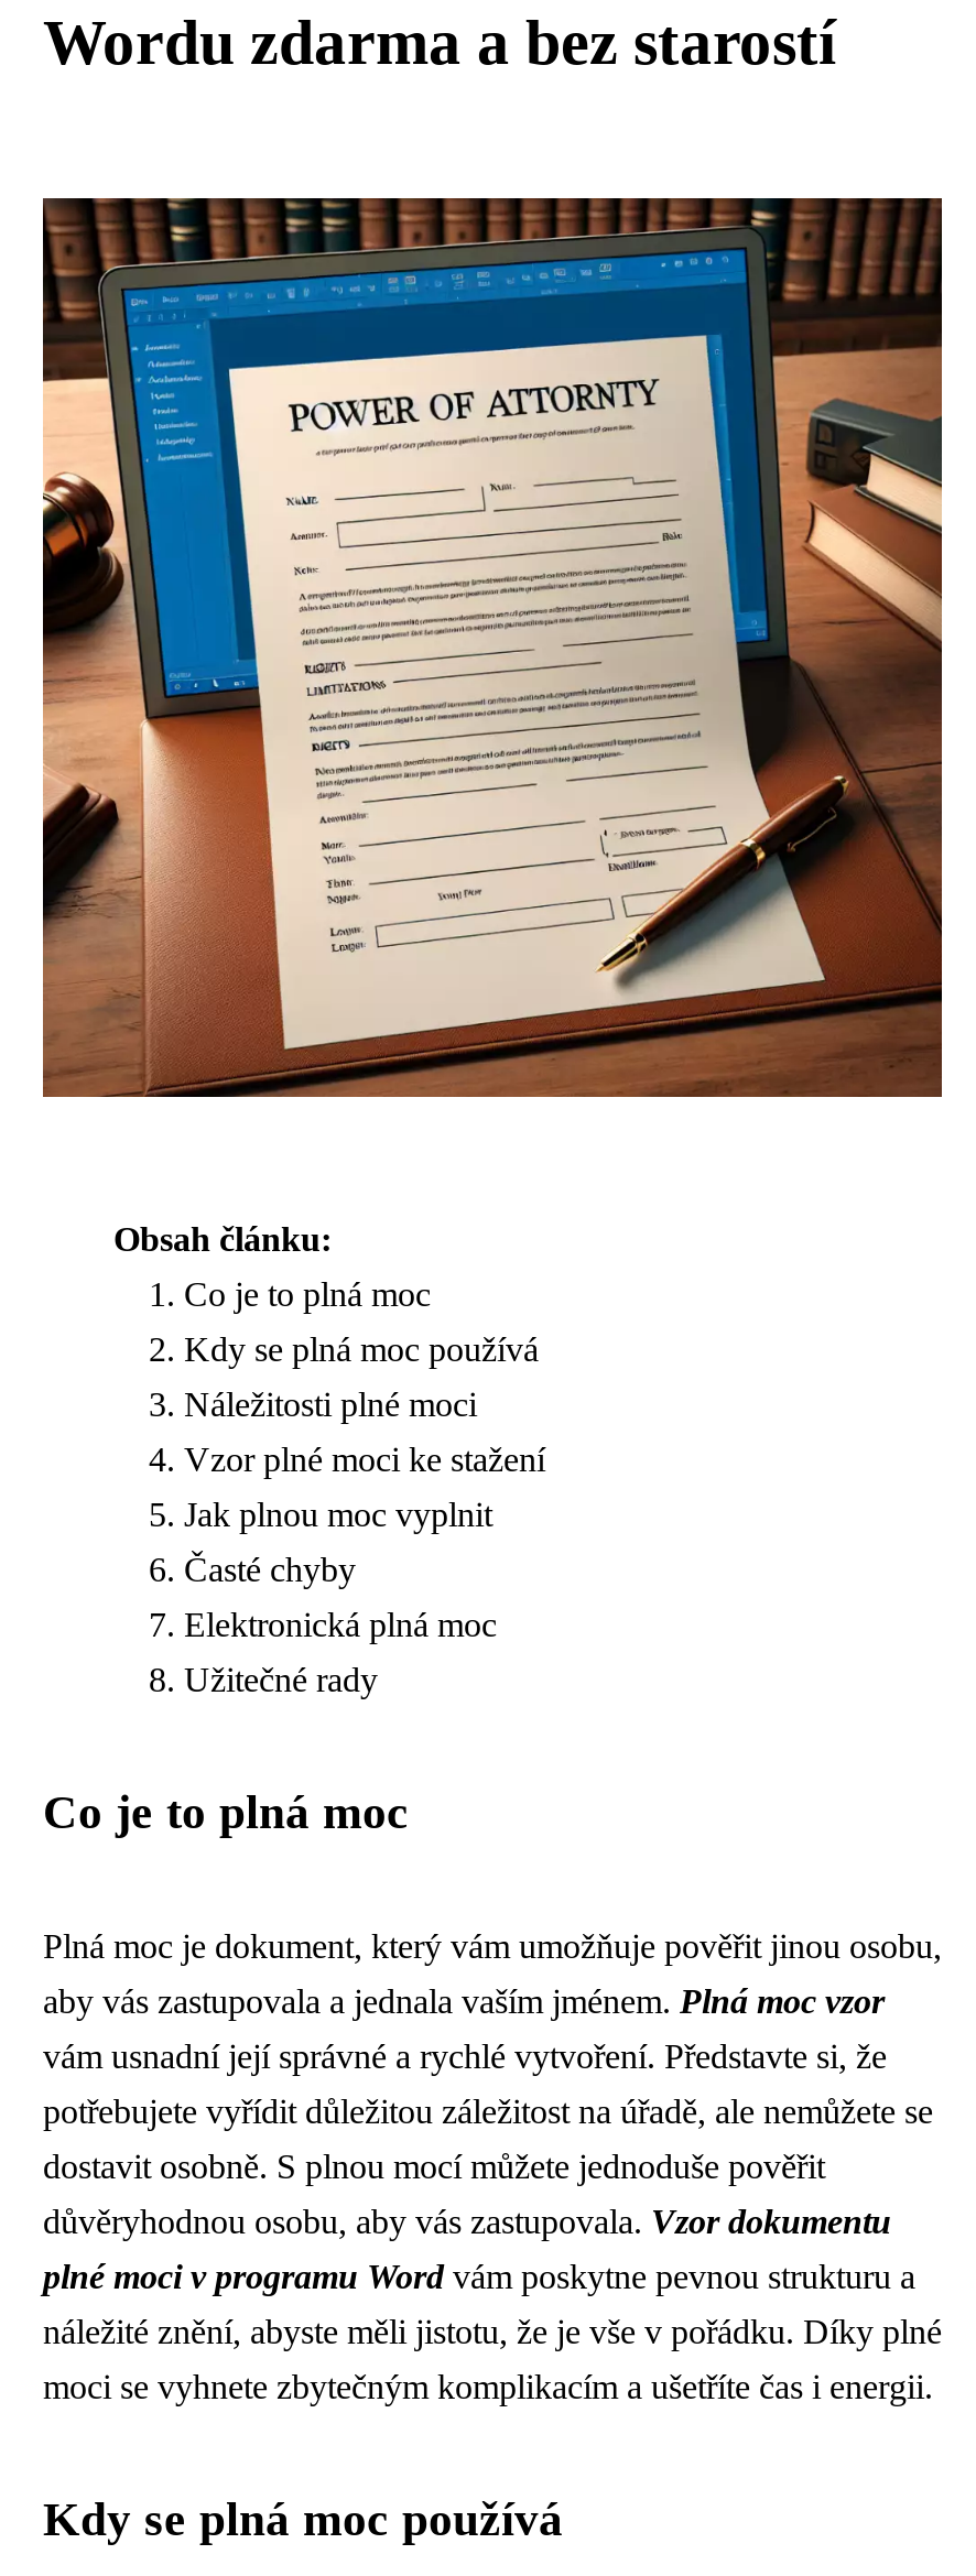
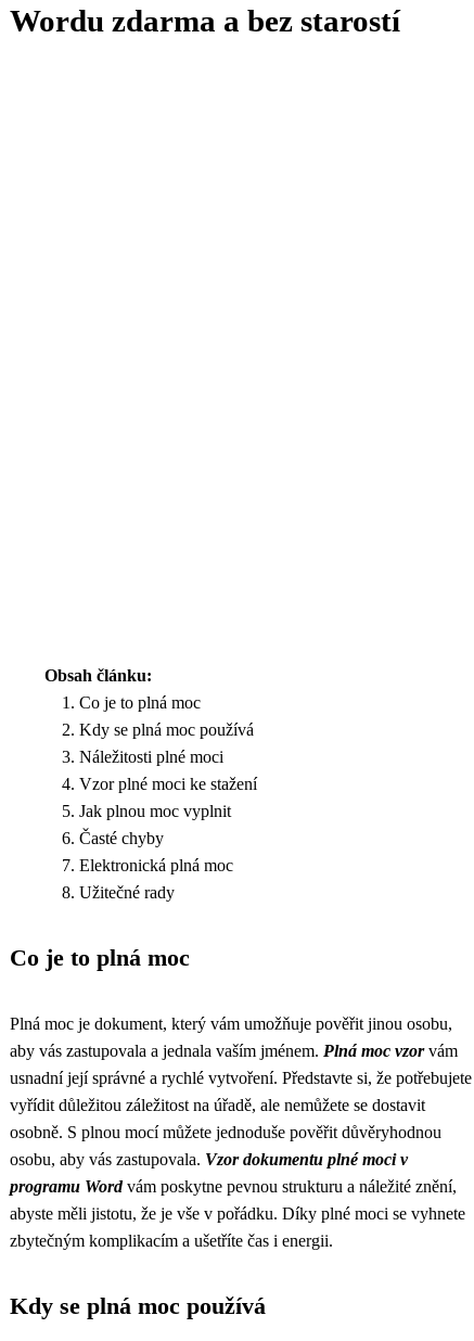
- [image]
